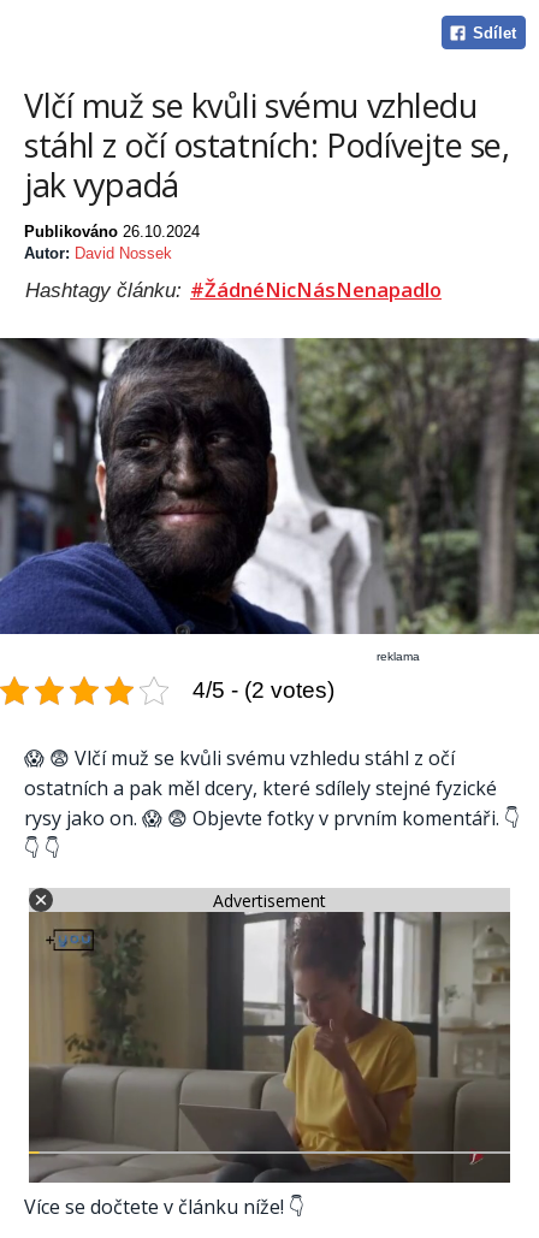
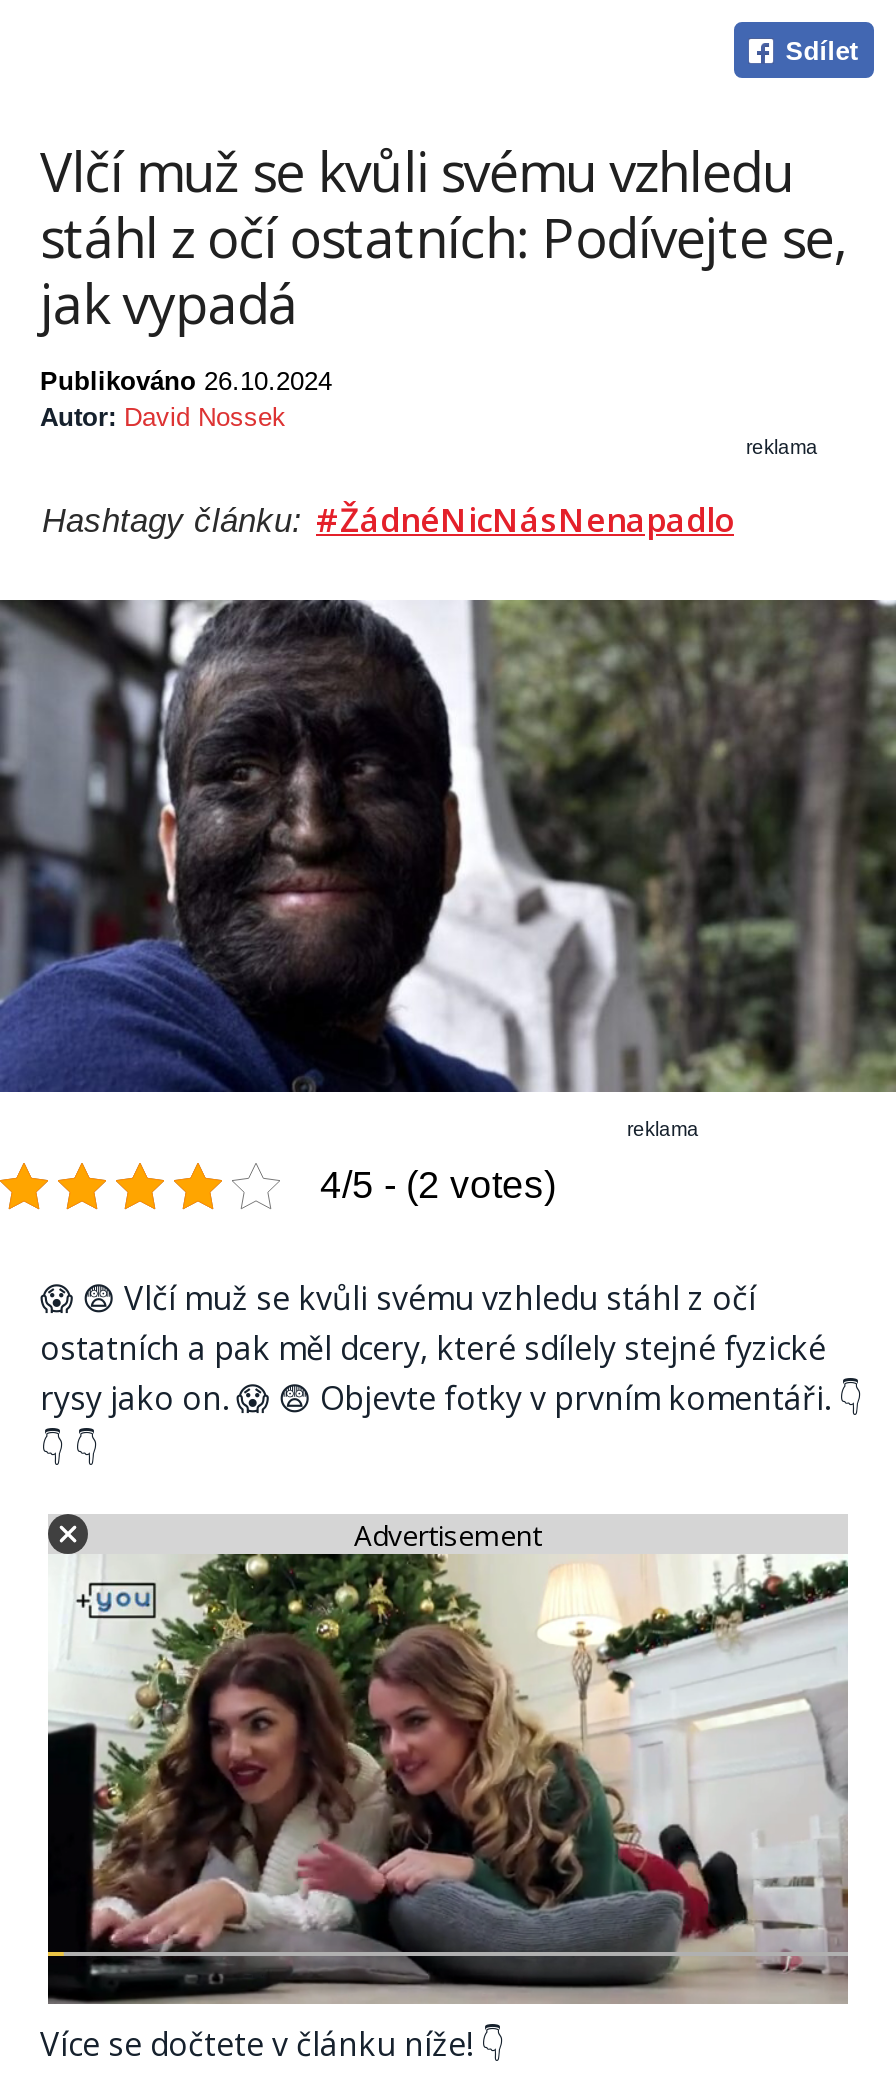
+ reklama

- [image]
+ [image]
